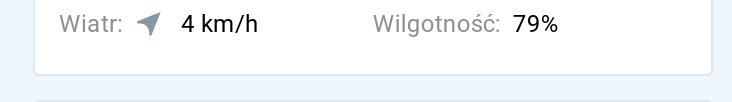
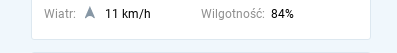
- 4 km/h
- Wilgotność: 79%
+ 11 km/h
+ Wilgotność: 84%
